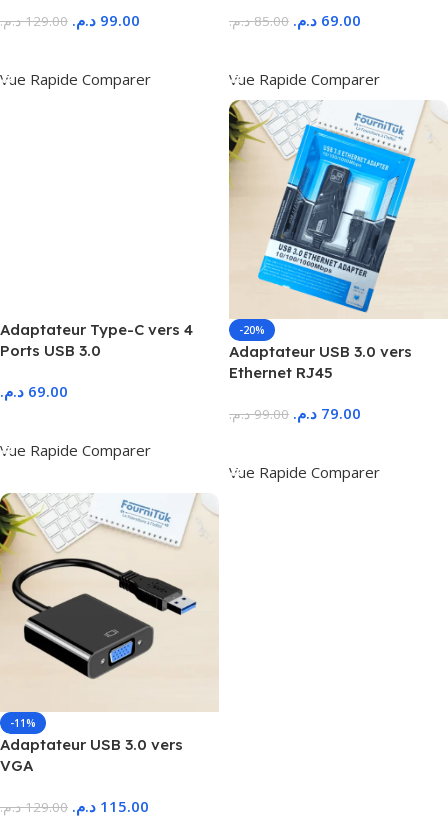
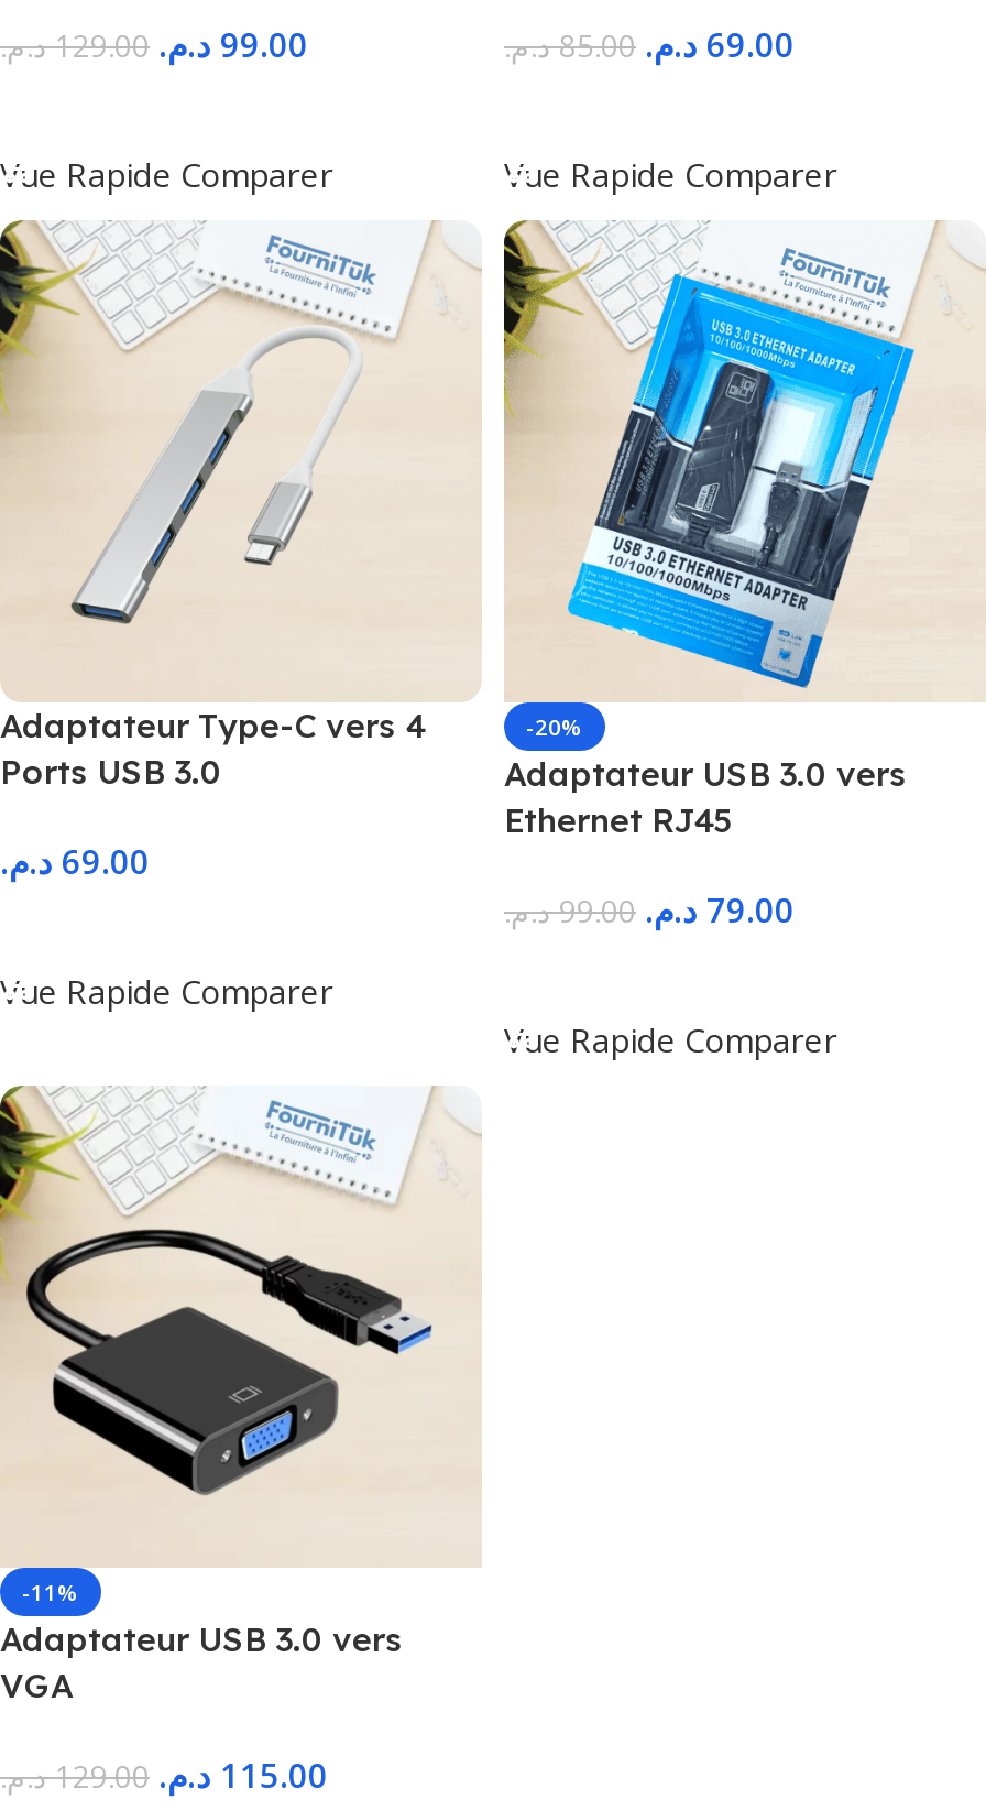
+ [image]
